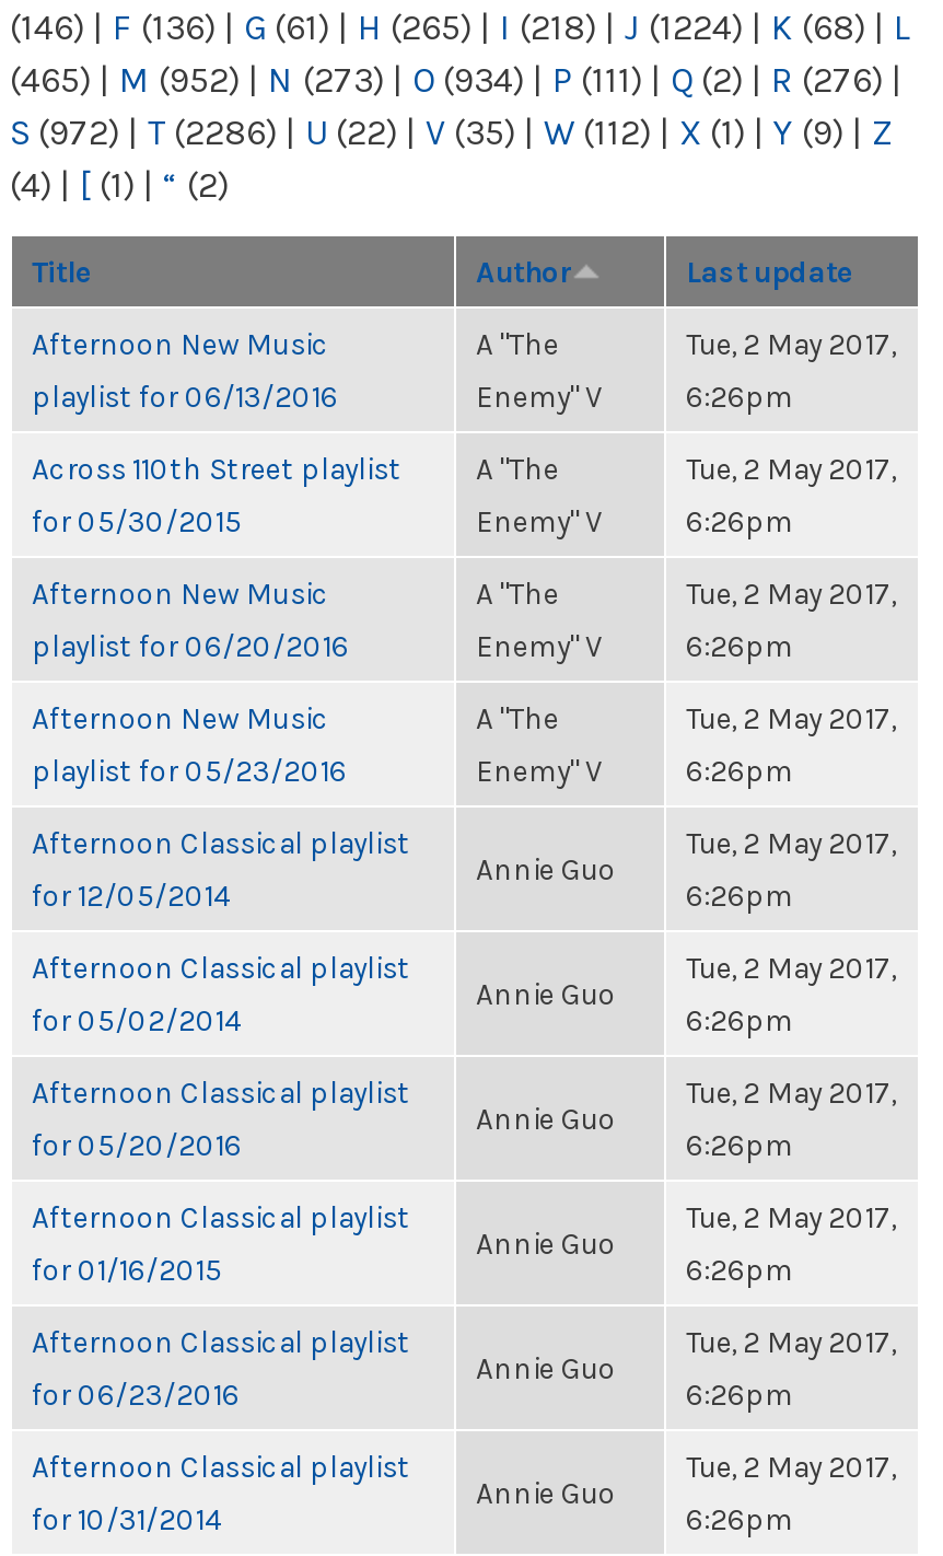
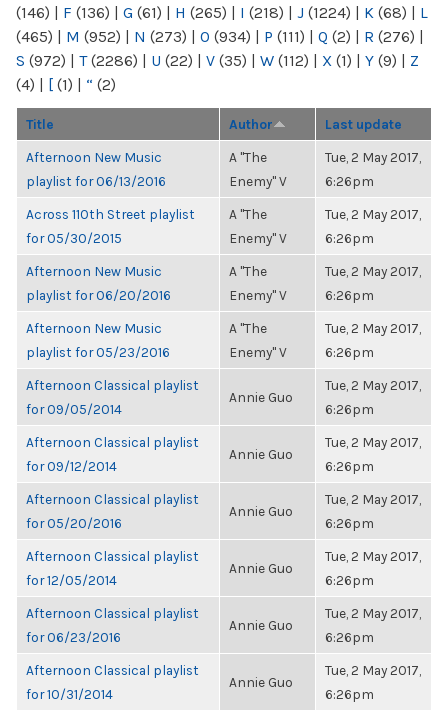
- for 12/05/2014
+ for 09/05/2014

- for 05/02/2014
+ for 09/12/2014

- for 01/16/2015
+ for 12/05/2014
